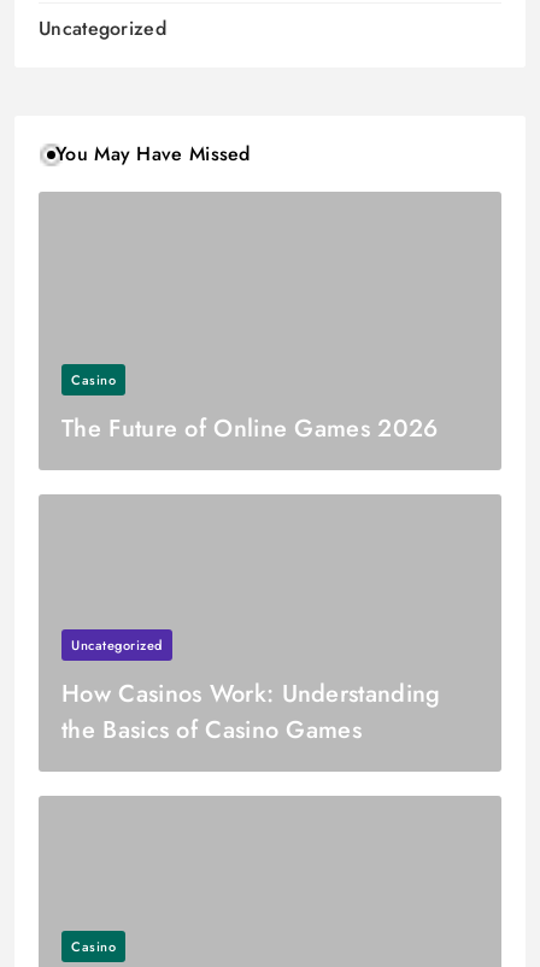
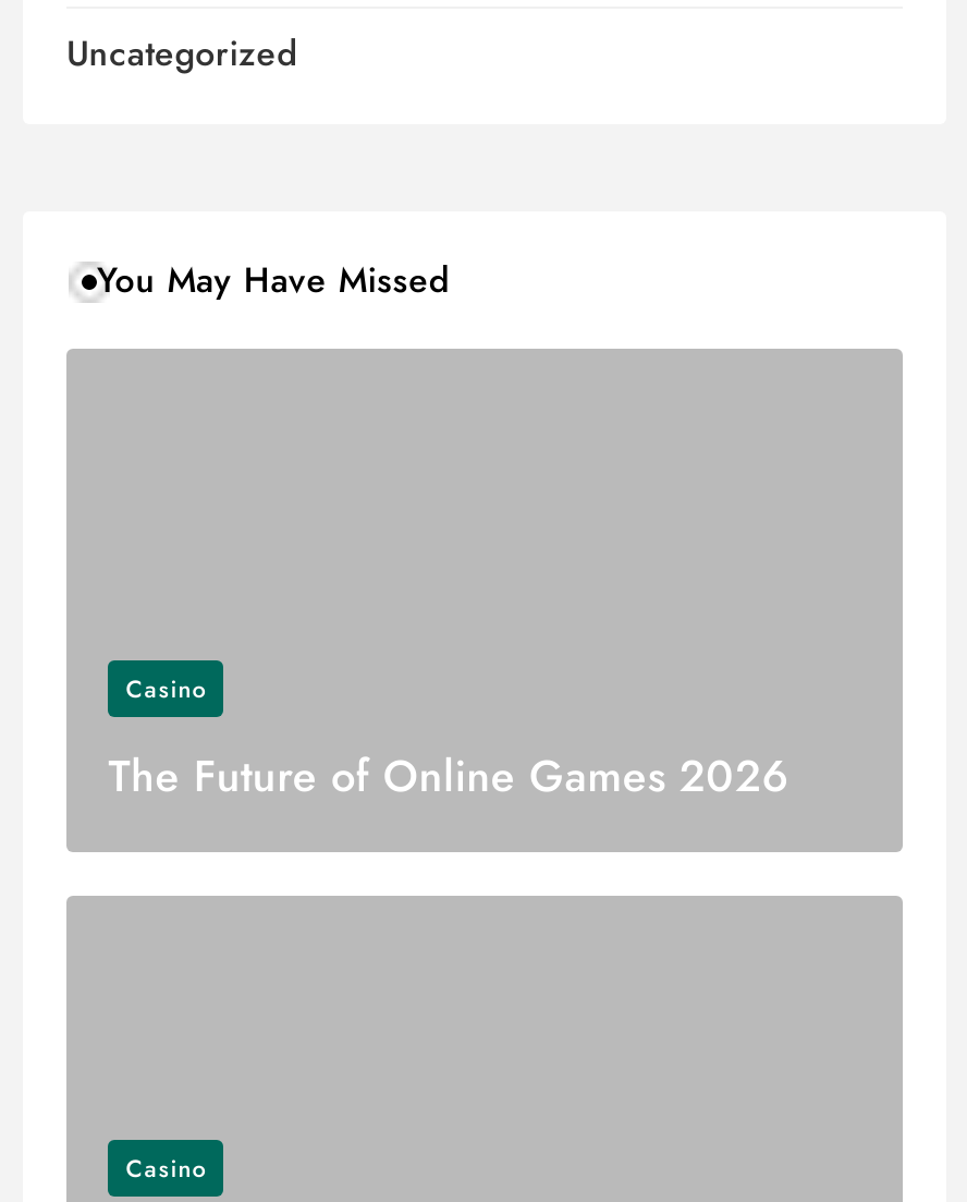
- Uncategorized
- How Casinos Work: Understanding
- the Basics of Casino Games
